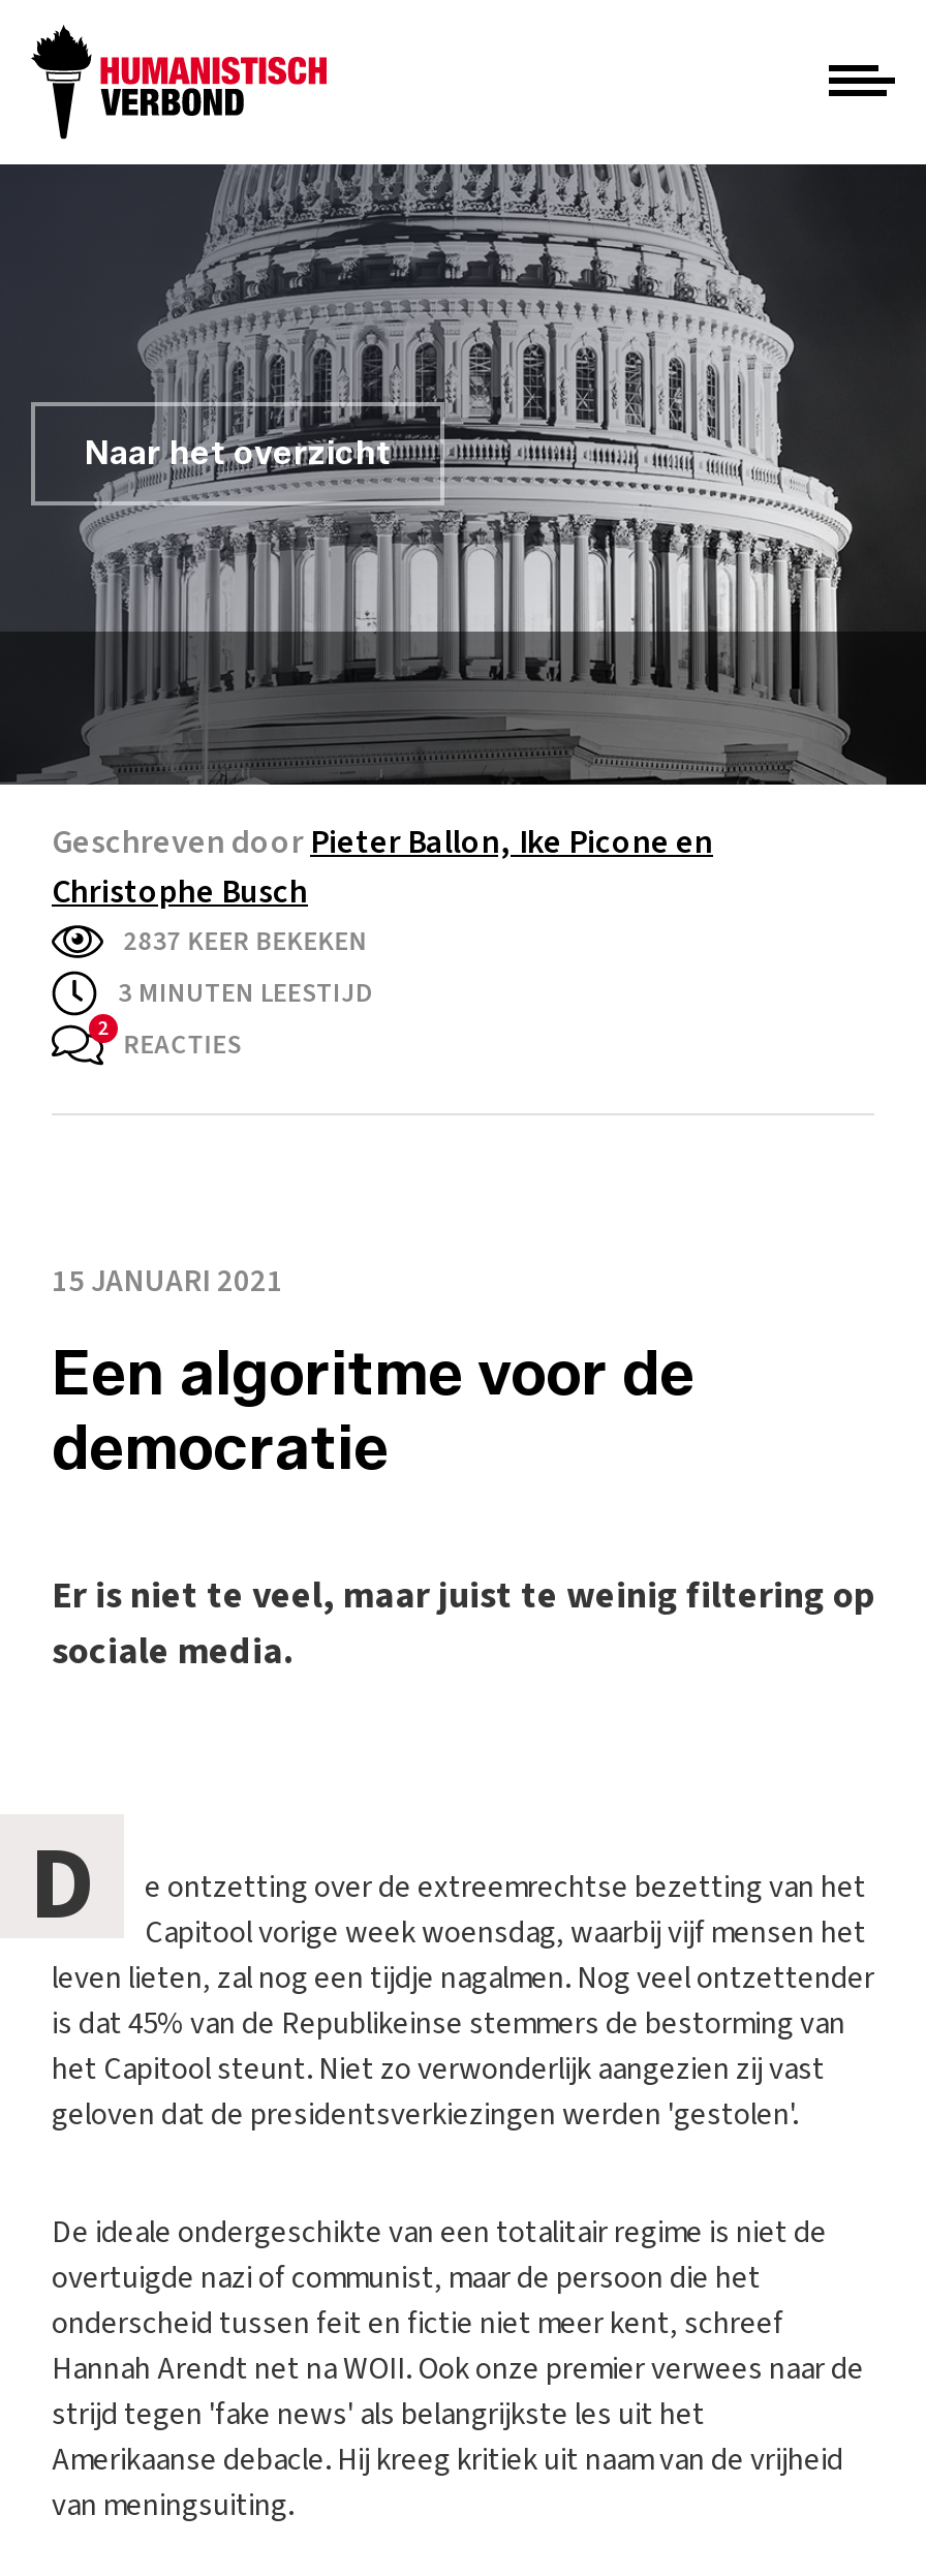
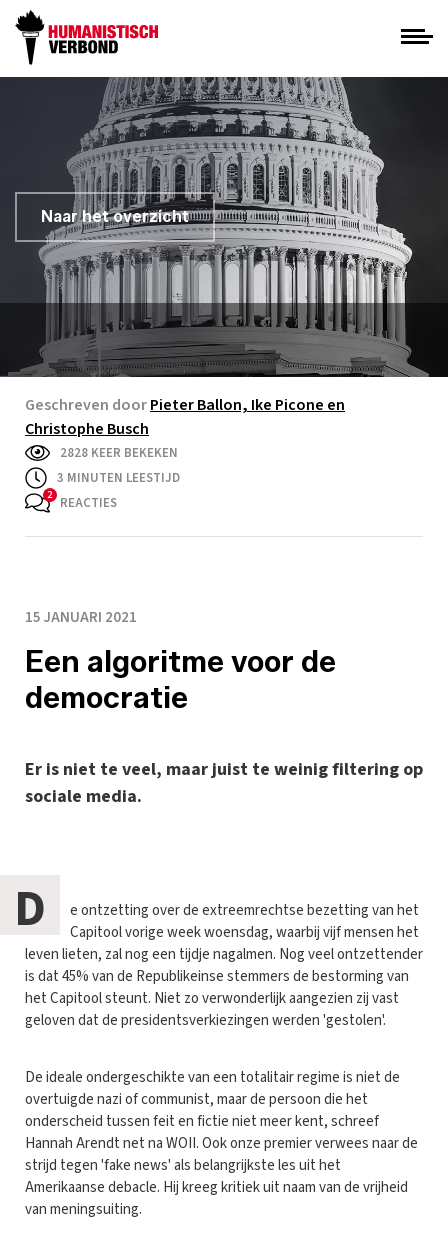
- 2837 KEER BEKEKEN
+ 2828 KEER BEKEKEN
